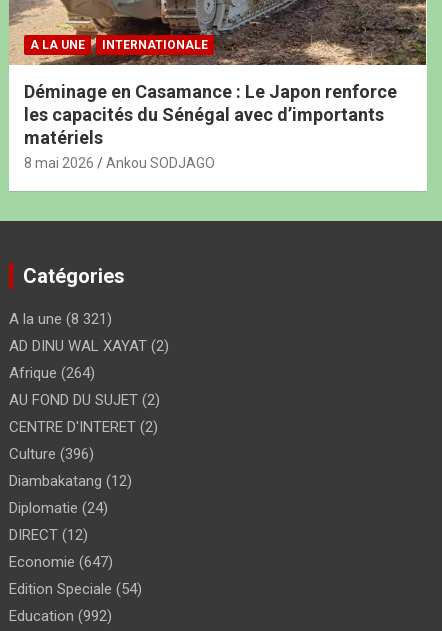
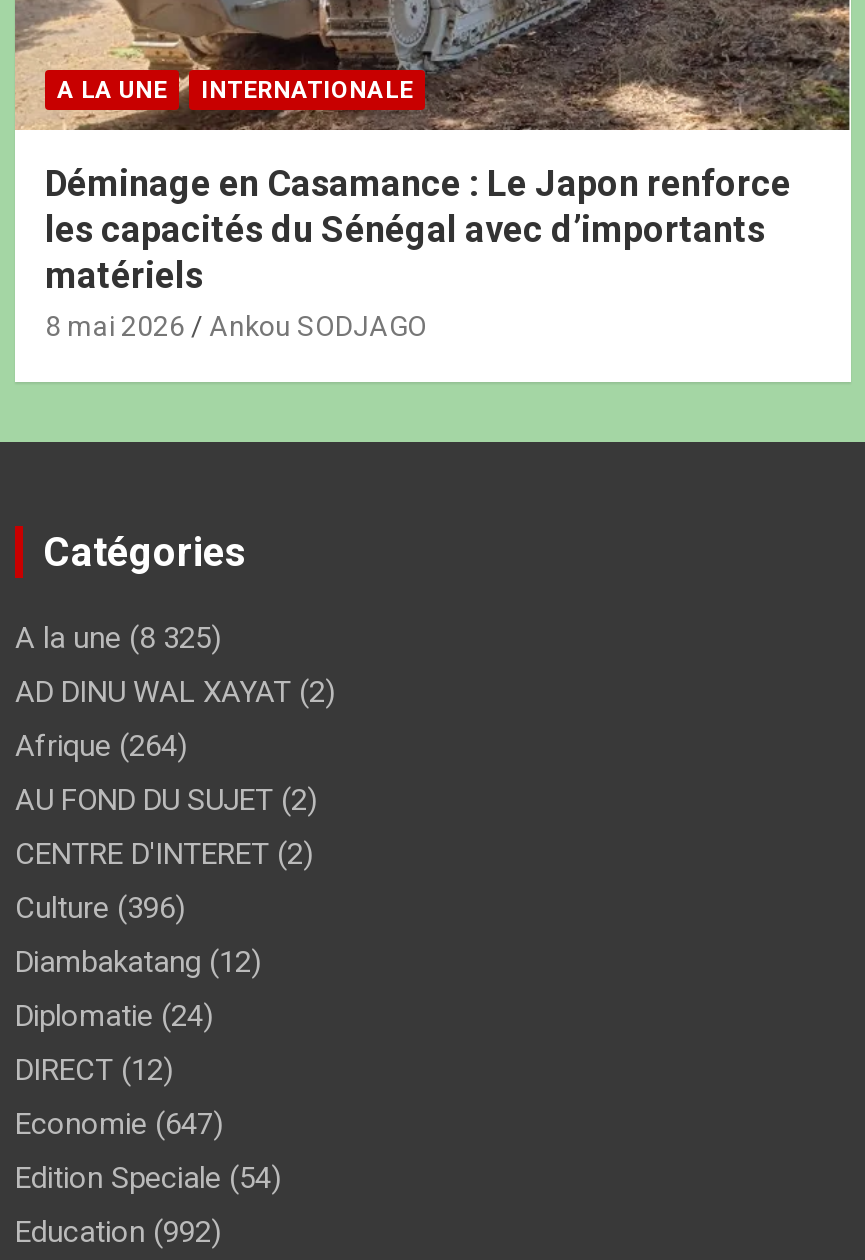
- A la une (8 321)
+ A la une (8 325)
